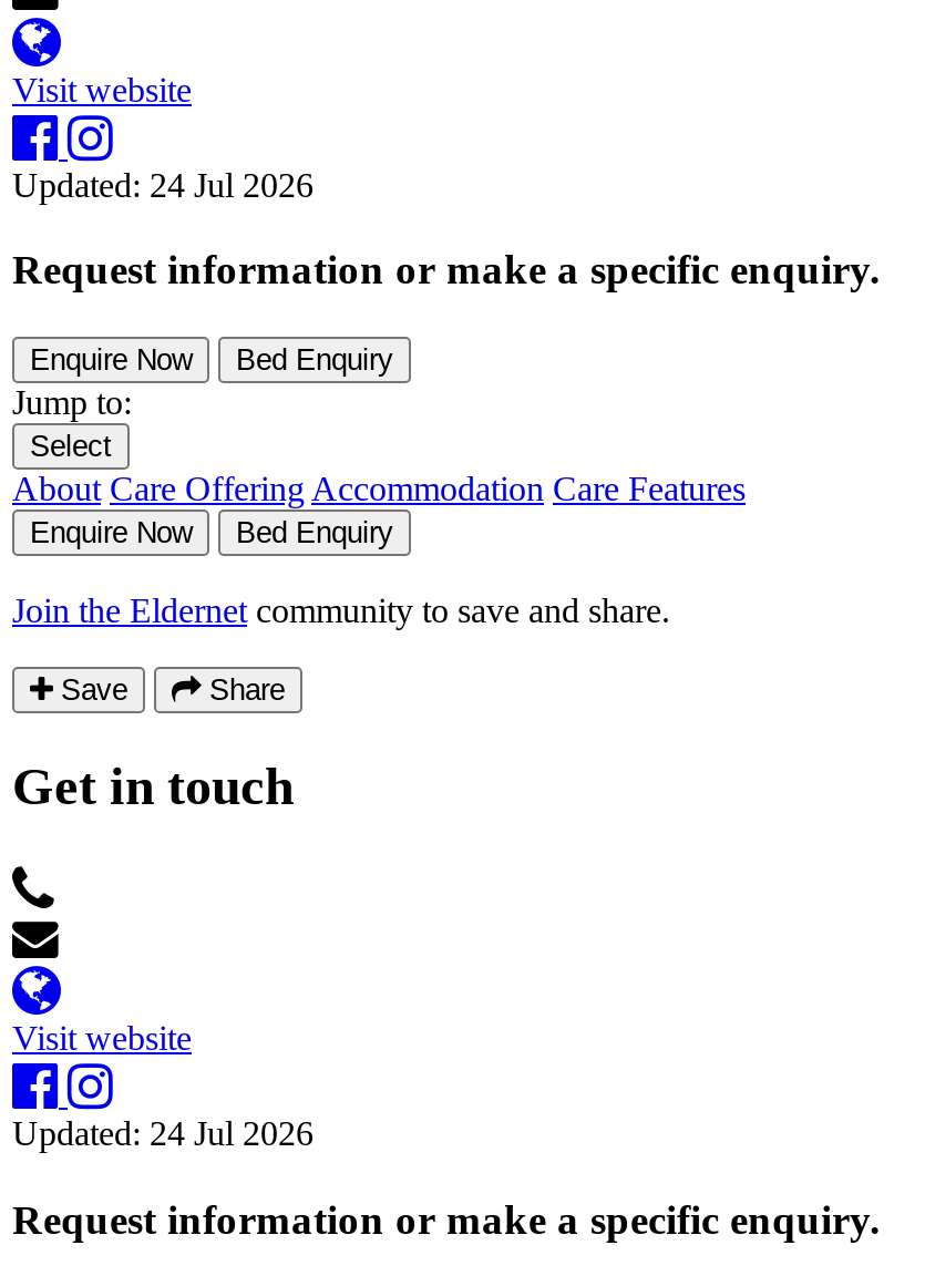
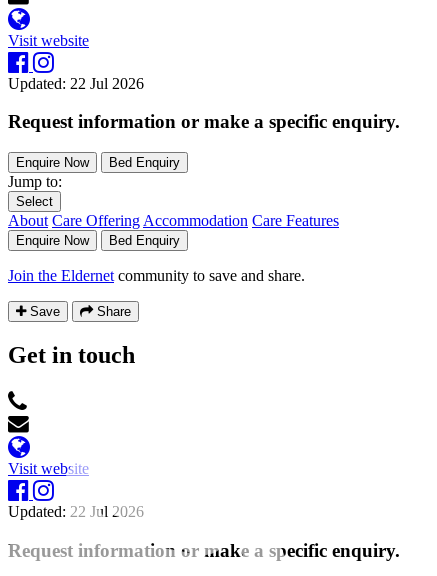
- Updated: 24 Jul 2026
+ Updated: 22 Jul 2026

- Updated: 24 Jul 2026
+ Updated: 22 Jul 2026
